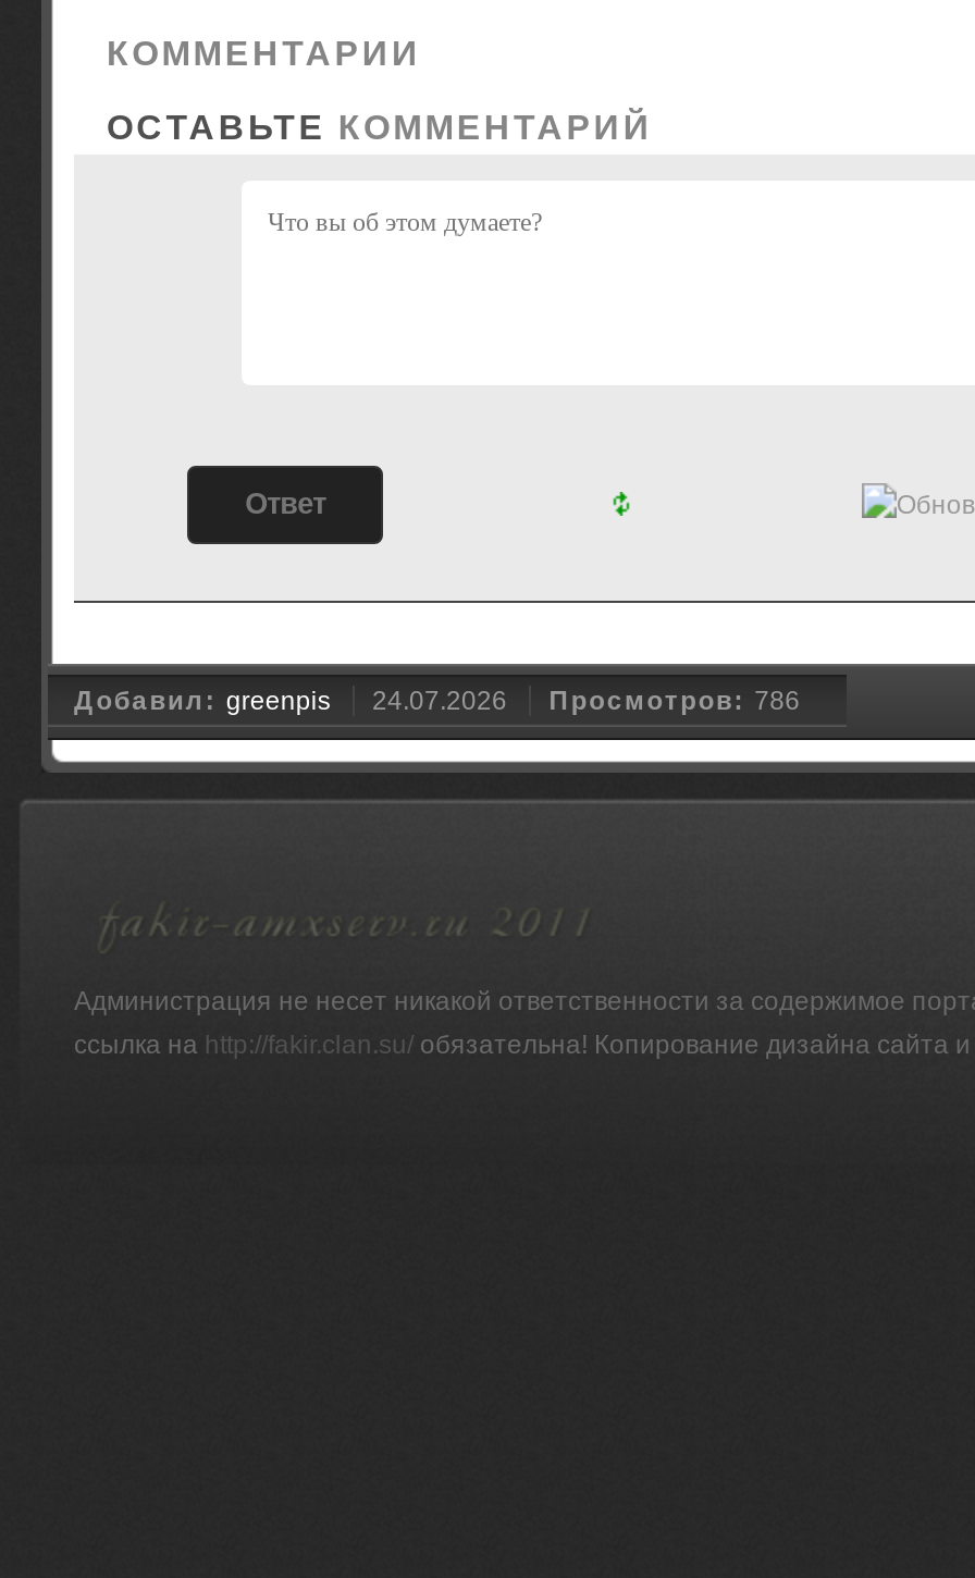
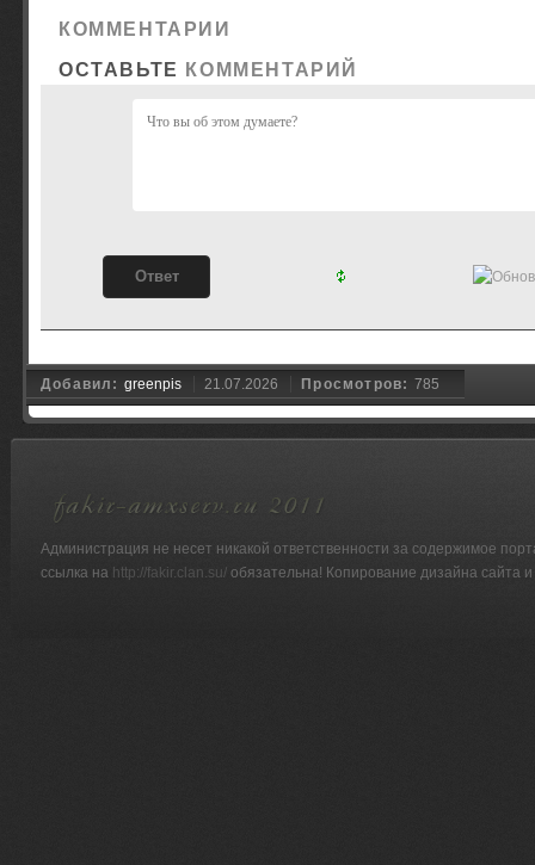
- 24.07.2026
+ 21.07.2026

- Просмотров: 786
+ Просмотров: 785
